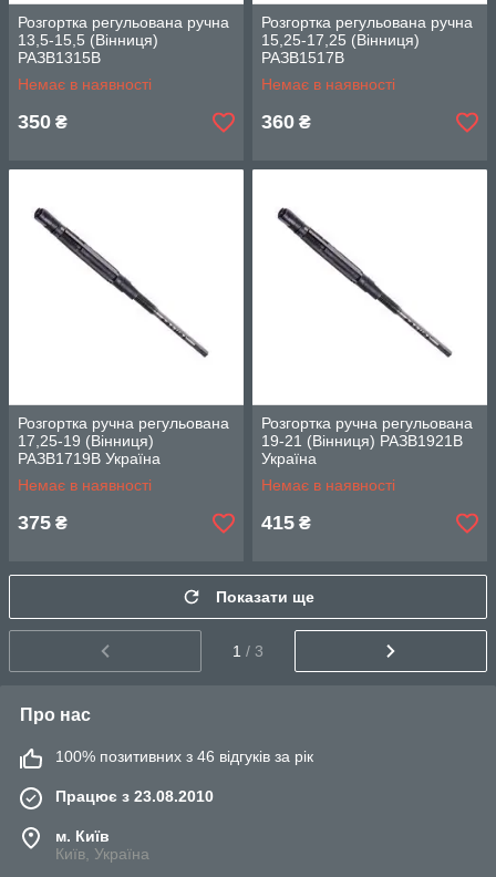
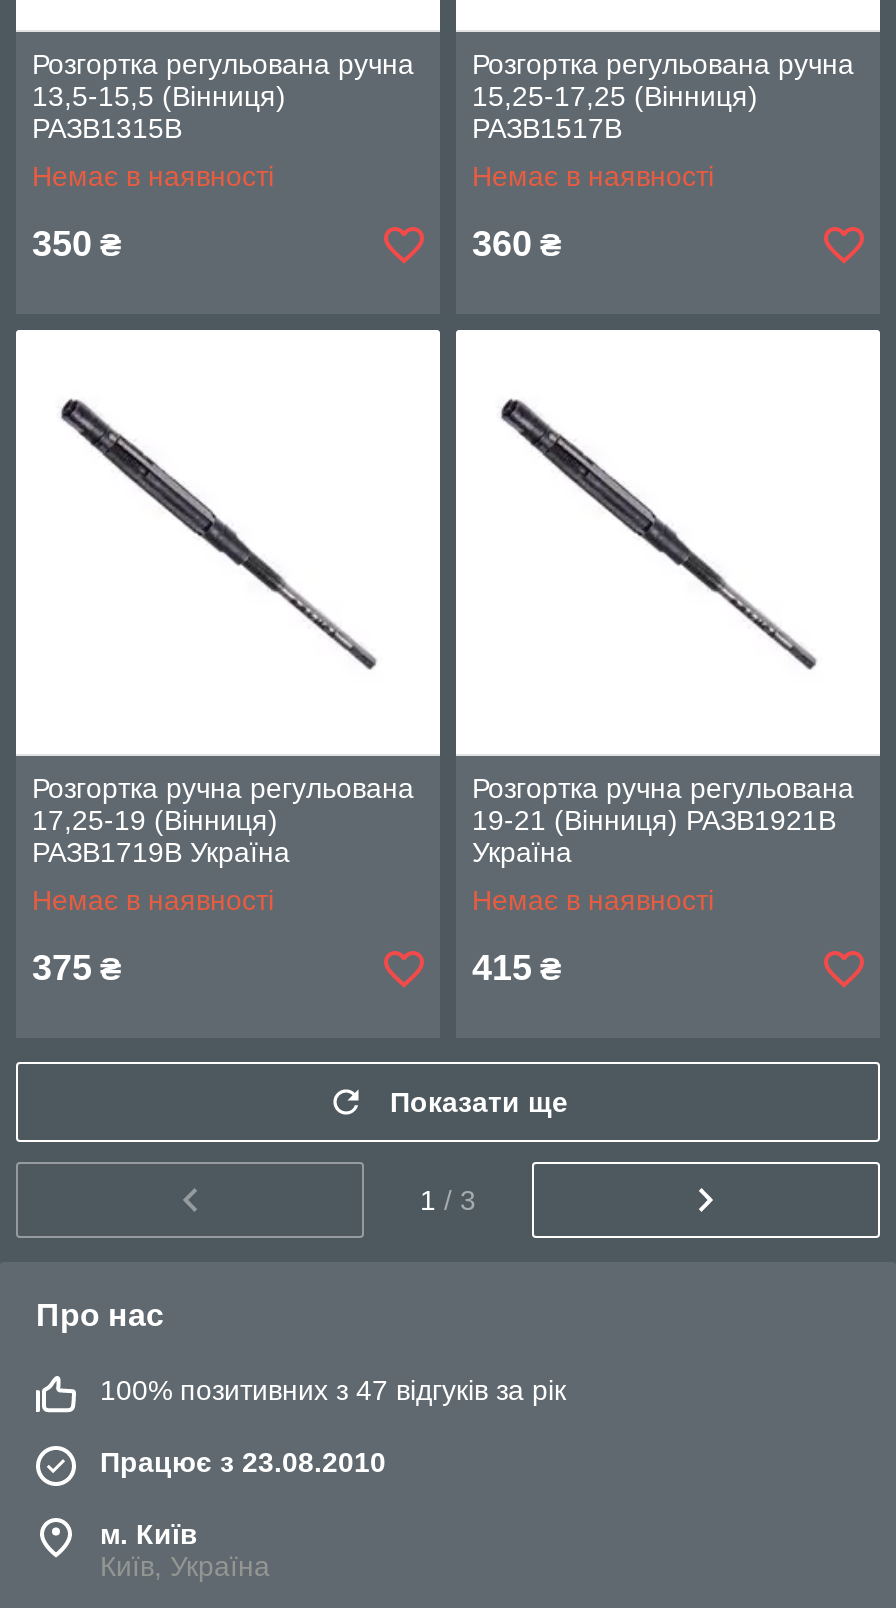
- 100% позитивних з 46 відгуків за рік
+ 100% позитивних з 47 відгуків за рік
